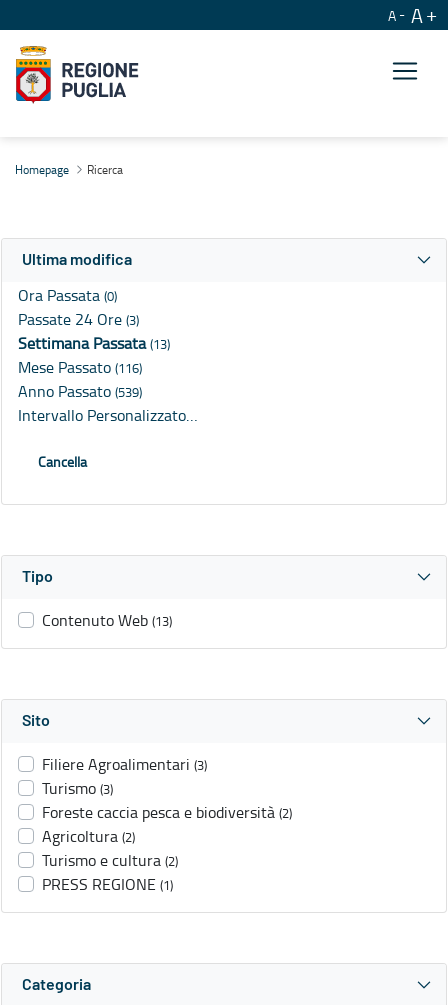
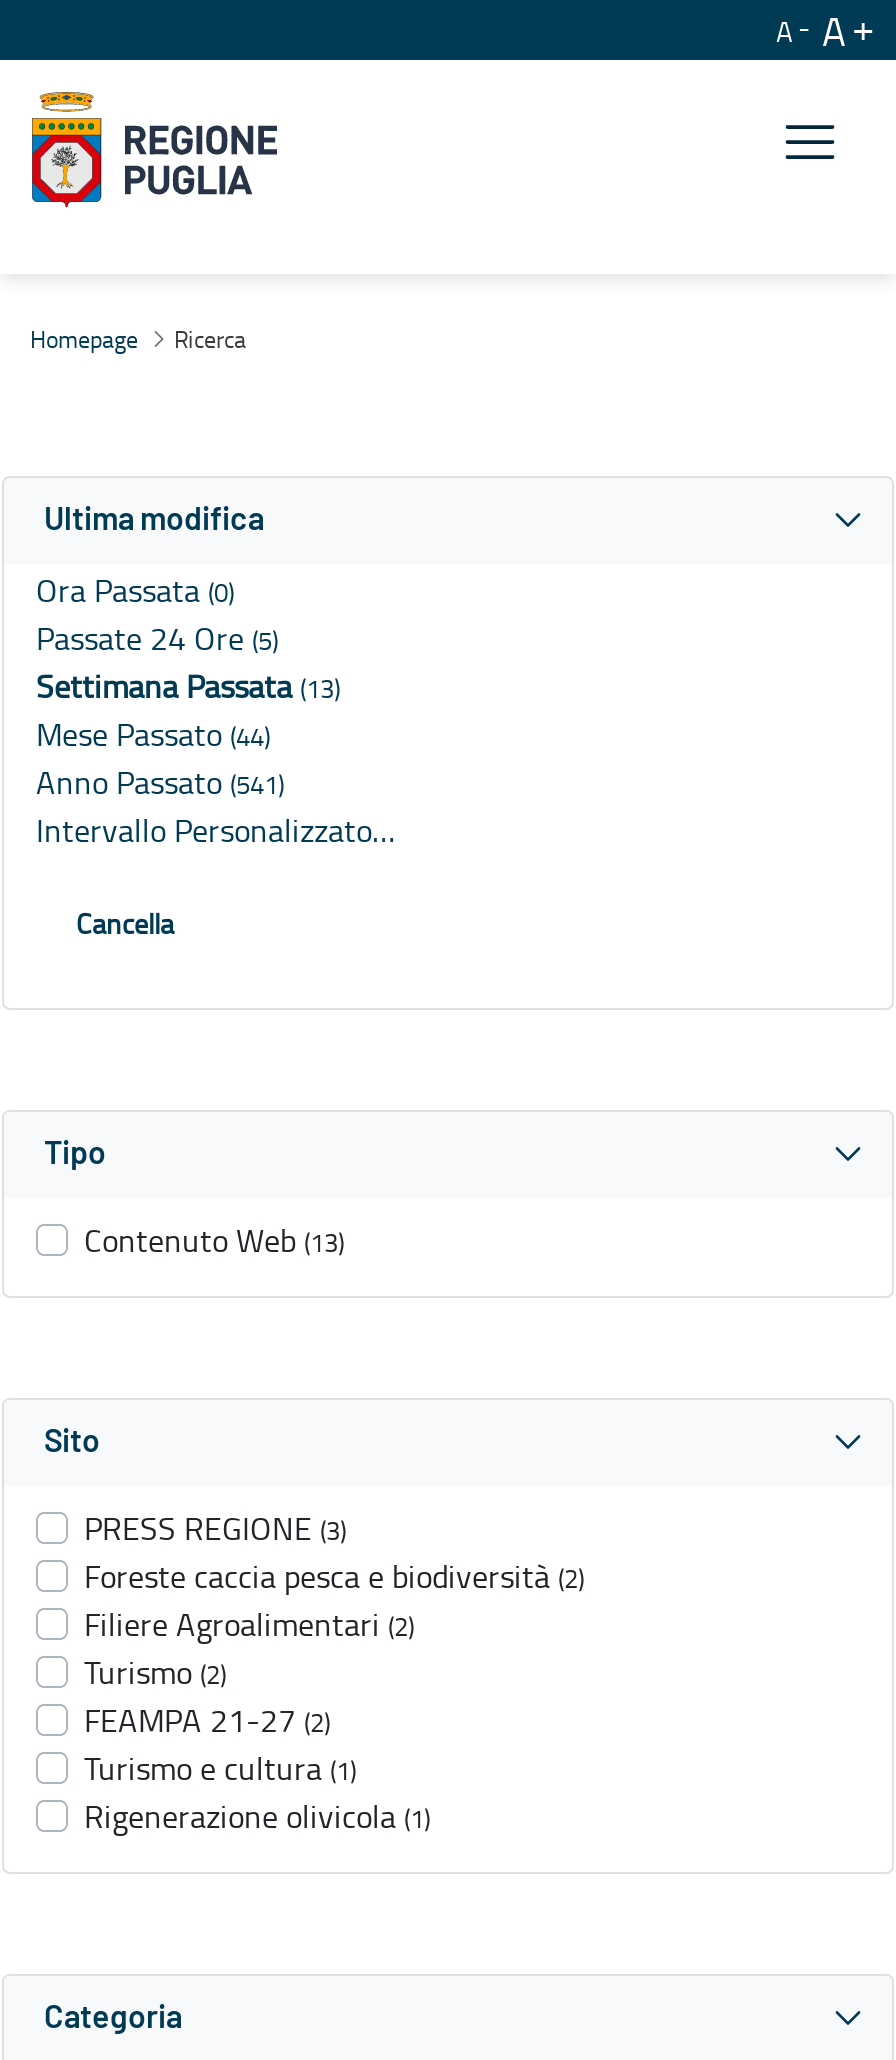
- Passate 24 Ore (3)
+ Passate 24 Ore (5)

- Mese Passato (116)
+ Mese Passato (44)

- Anno Passato (539)
+ Anno Passato (541)

- Filiere Agroalimentari (3)
- Turismo (3)
+ PRESS REGIONE (3)

moved up: Foreste caccia pesca e biodiversità (2)

- Agricoltura (2)
- Turismo e cultura (2)
- PRESS REGIONE (1)
+ Filiere Agroalimentari (2)
+ Turismo (2)
+ FEAMPA 21-27 (2)
+ Turismo e cultura (1)
+ Rigenerazione olivicola (1)
